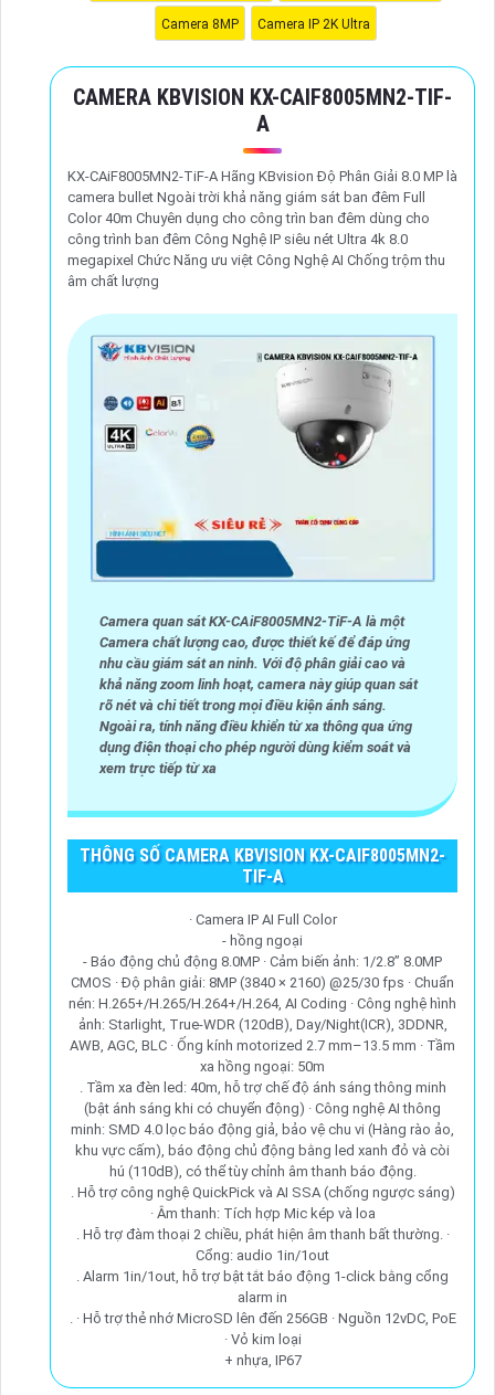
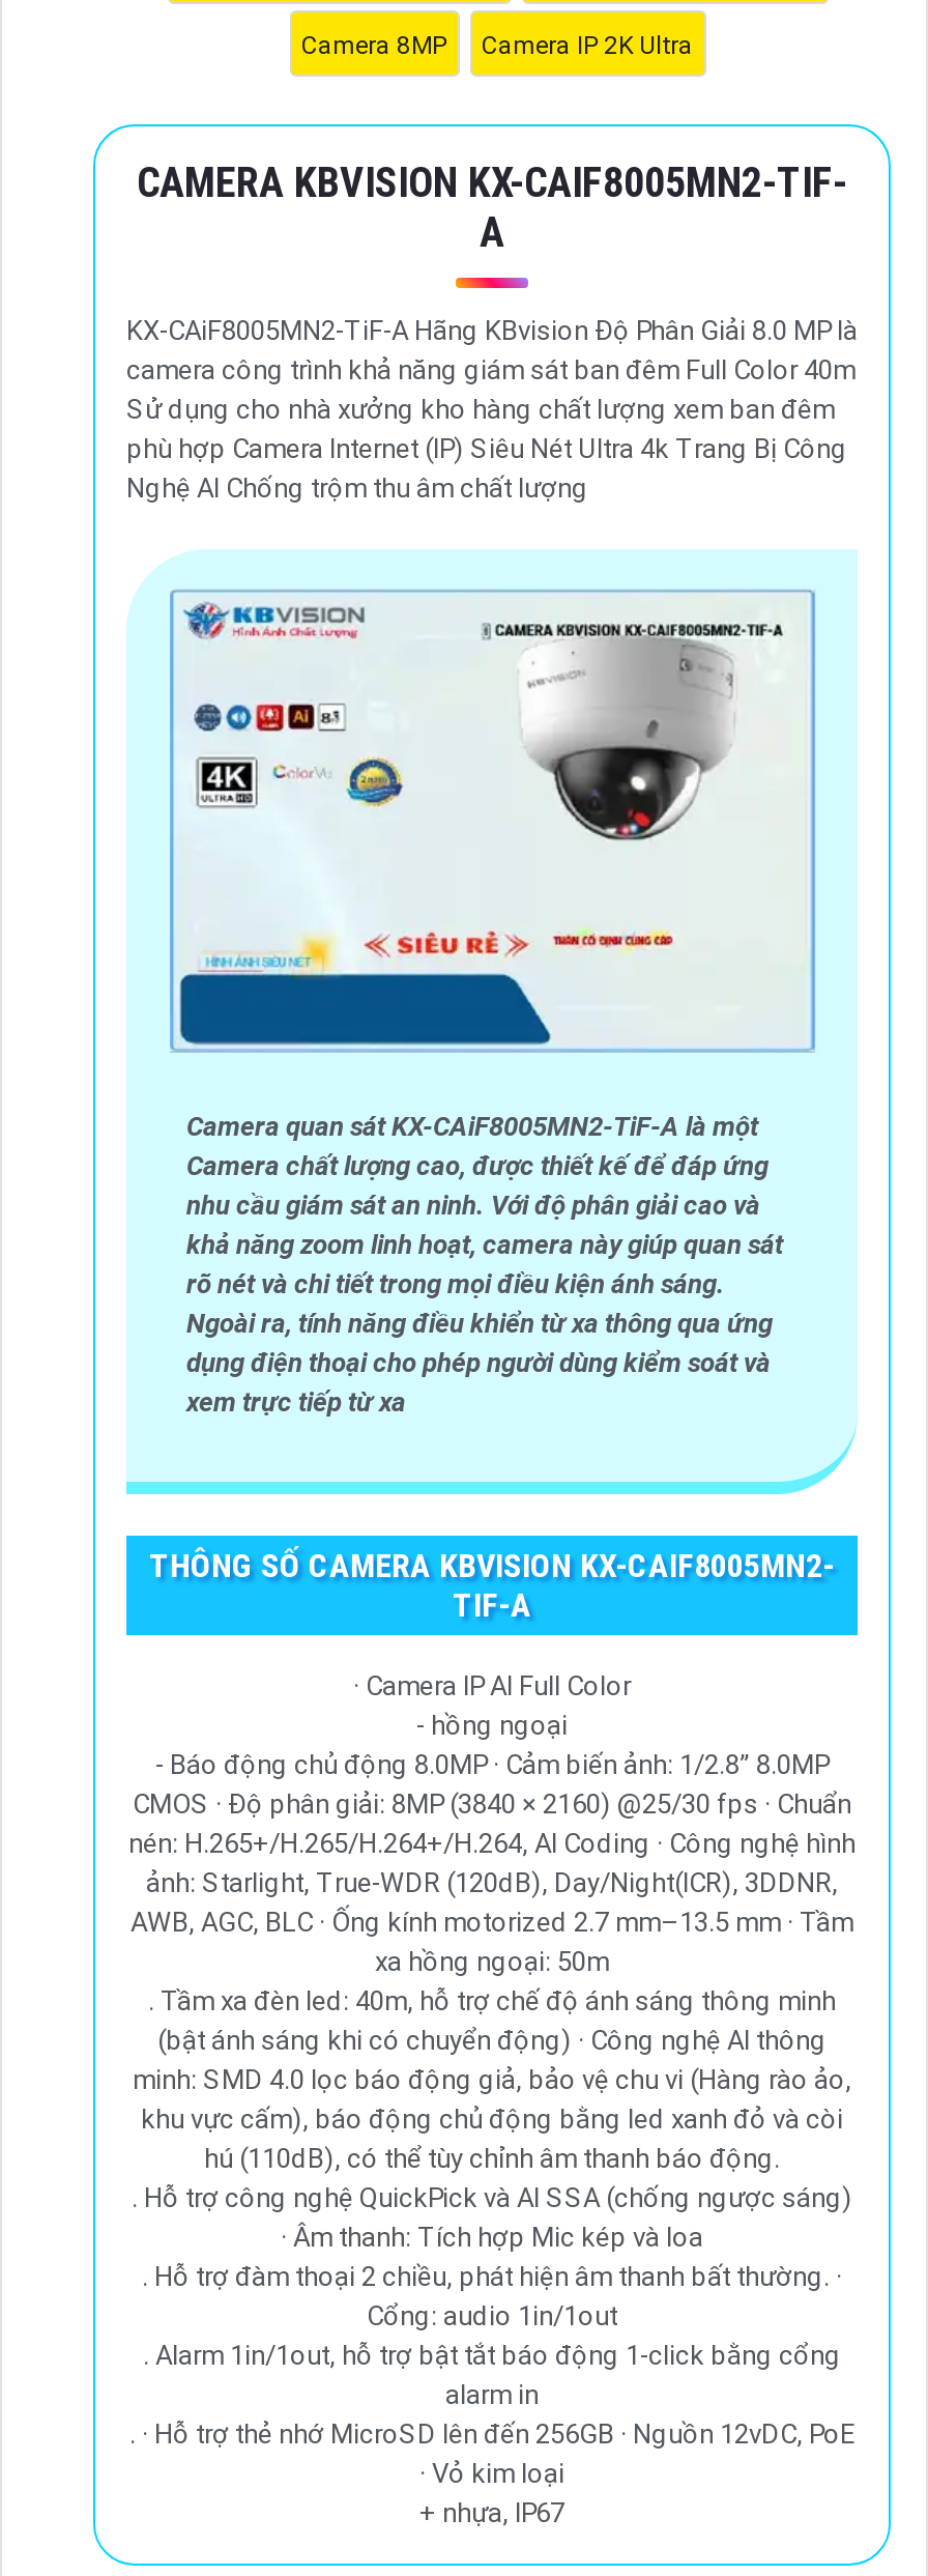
- camera bullet Ngoài trời khả năng giám sát ban đêm Full
- Color 40m Chuyên dụng cho công trìn ban đêm dùng cho
- công trình ban đêm Công Nghệ IP siêu nét Ultra 4k 8.0
- megapixel Chức Năng ưu việt Công Nghệ AI Chống trộm thu
- âm chất lượng
+ camera công trình khả năng giám sát ban đêm Full Color 40m
+ Sử dụng cho nhà xưởng kho hàng chất lượng xem ban đêm
+ phù hợp Camera Internet (IP) Siêu Nét Ultra 4k Trang Bị Công
+ Nghệ AI Chống trộm thu âm chất lượng
